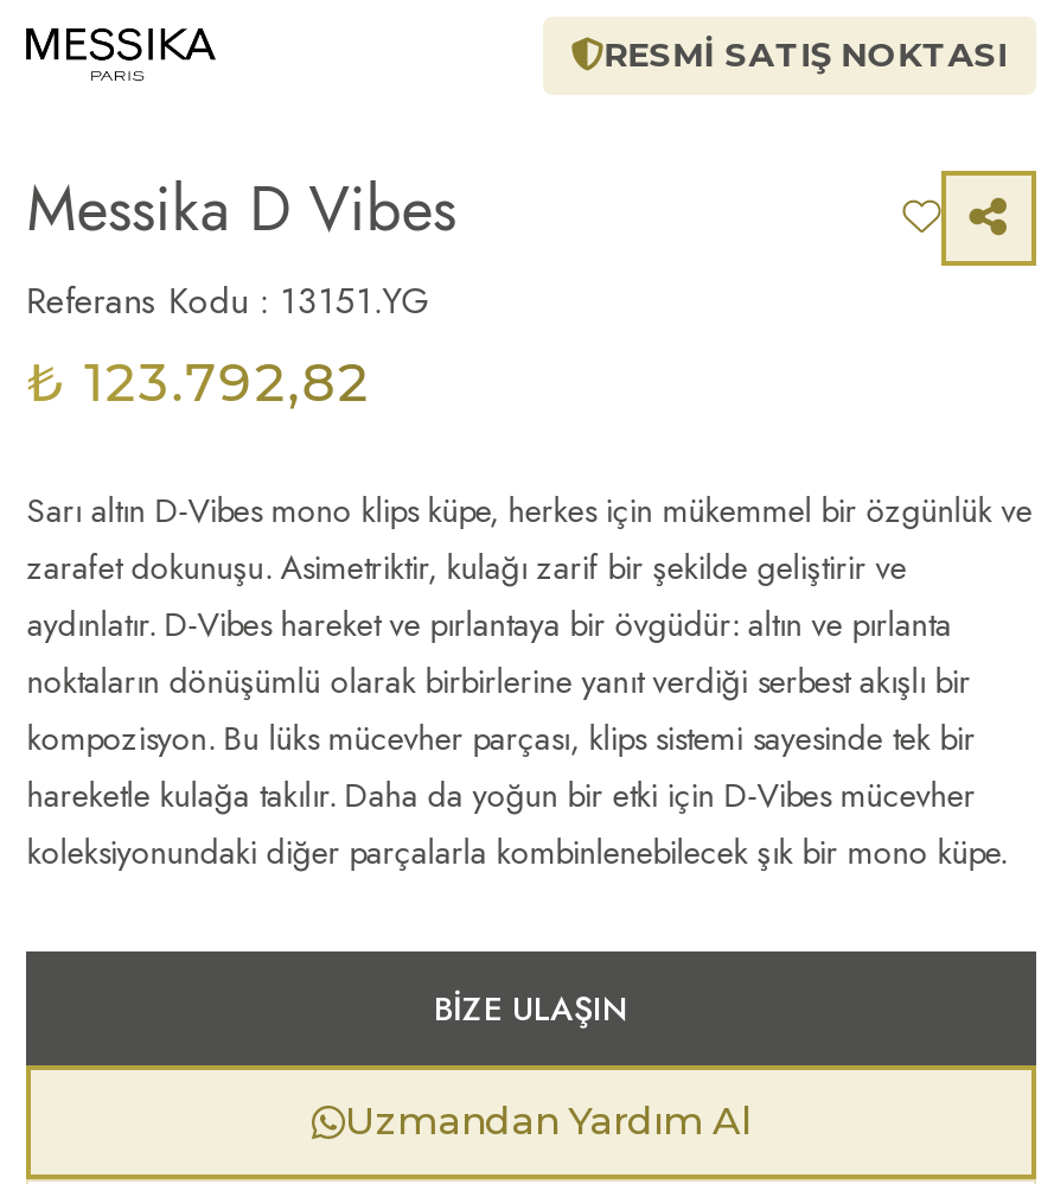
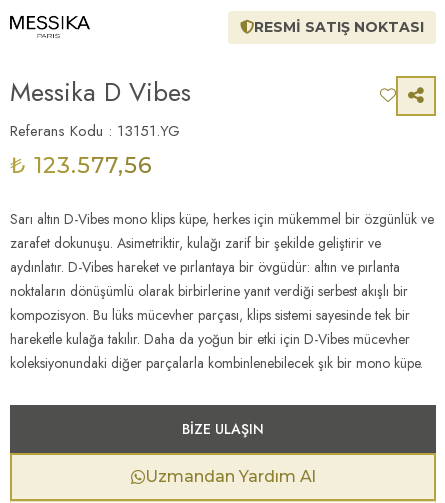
- ₺ 123.792,82
+ ₺ 123.577,56
